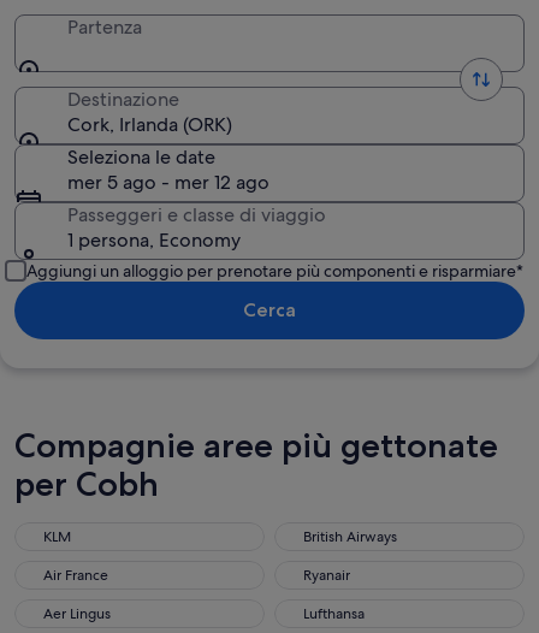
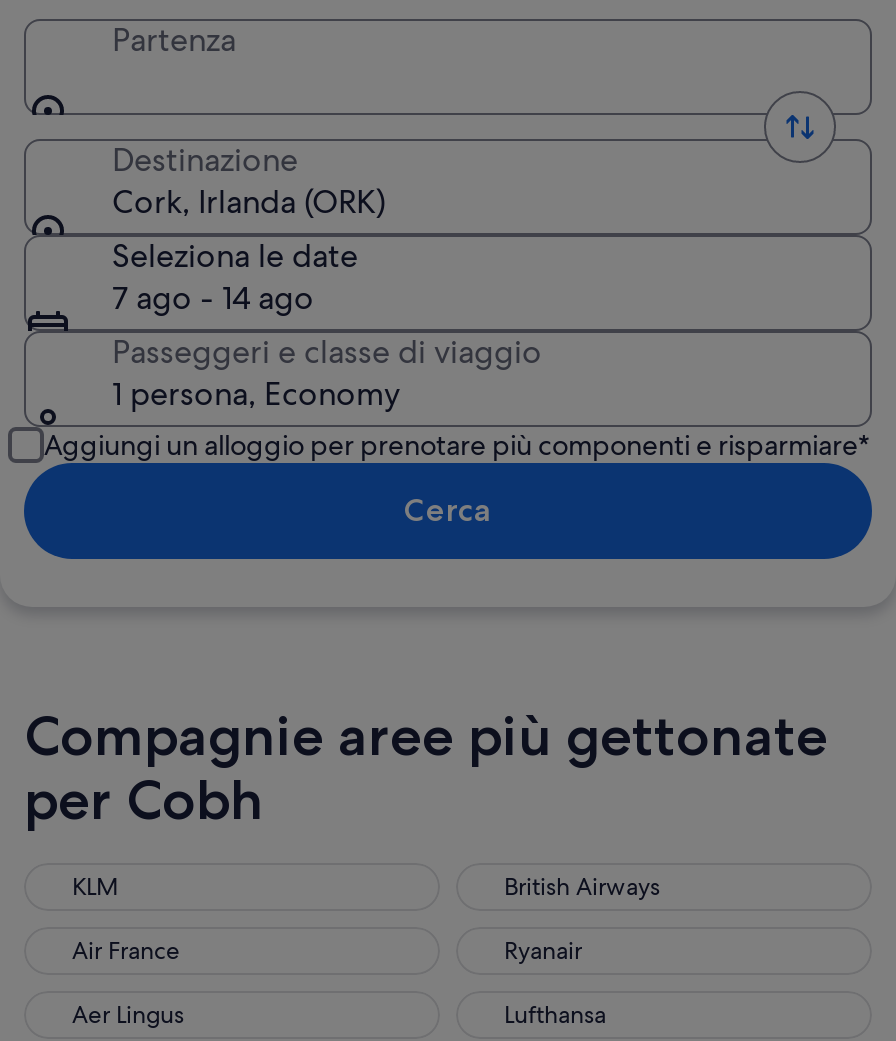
- mer 5 ago - mer 12 ago
+ 7 ago - 14 ago
